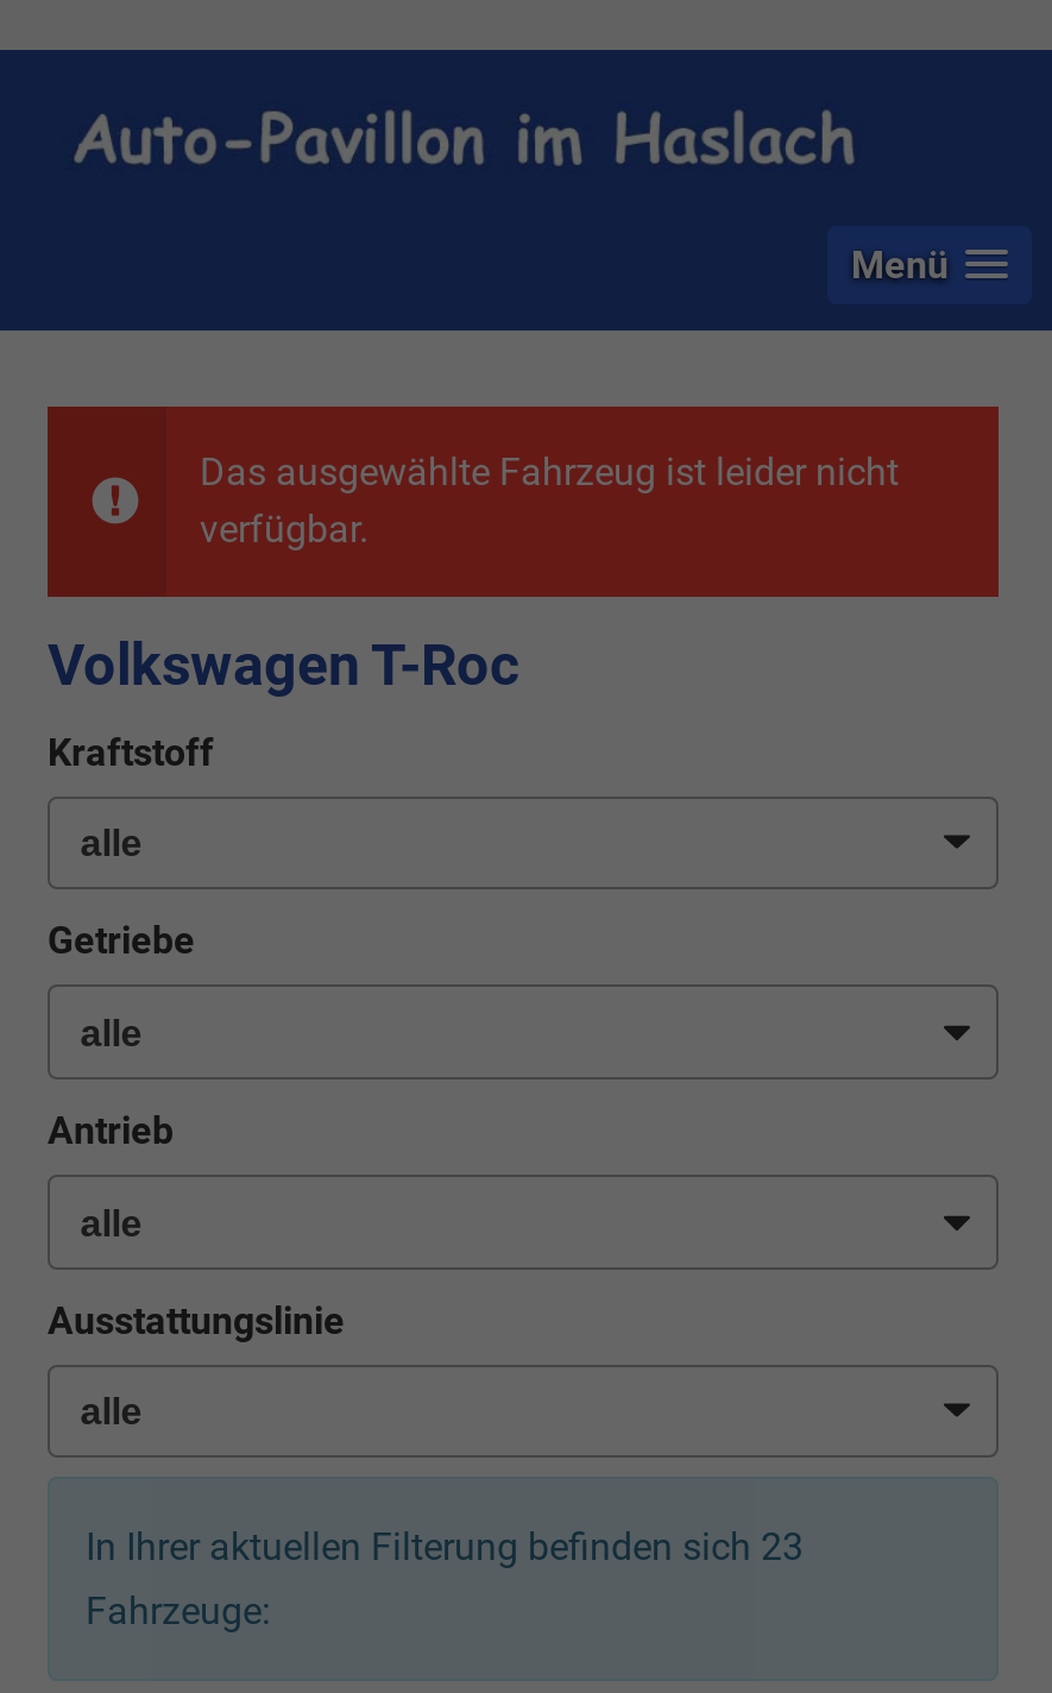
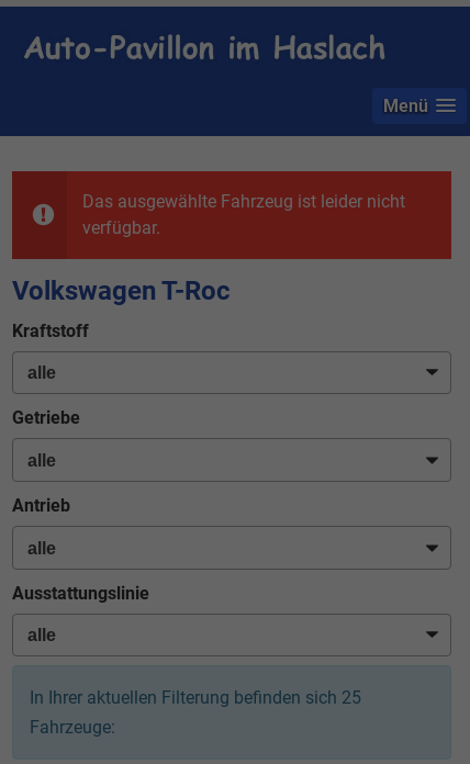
- In Ihrer aktuellen Filterung befinden sich 23
+ In Ihrer aktuellen Filterung befinden sich 25
